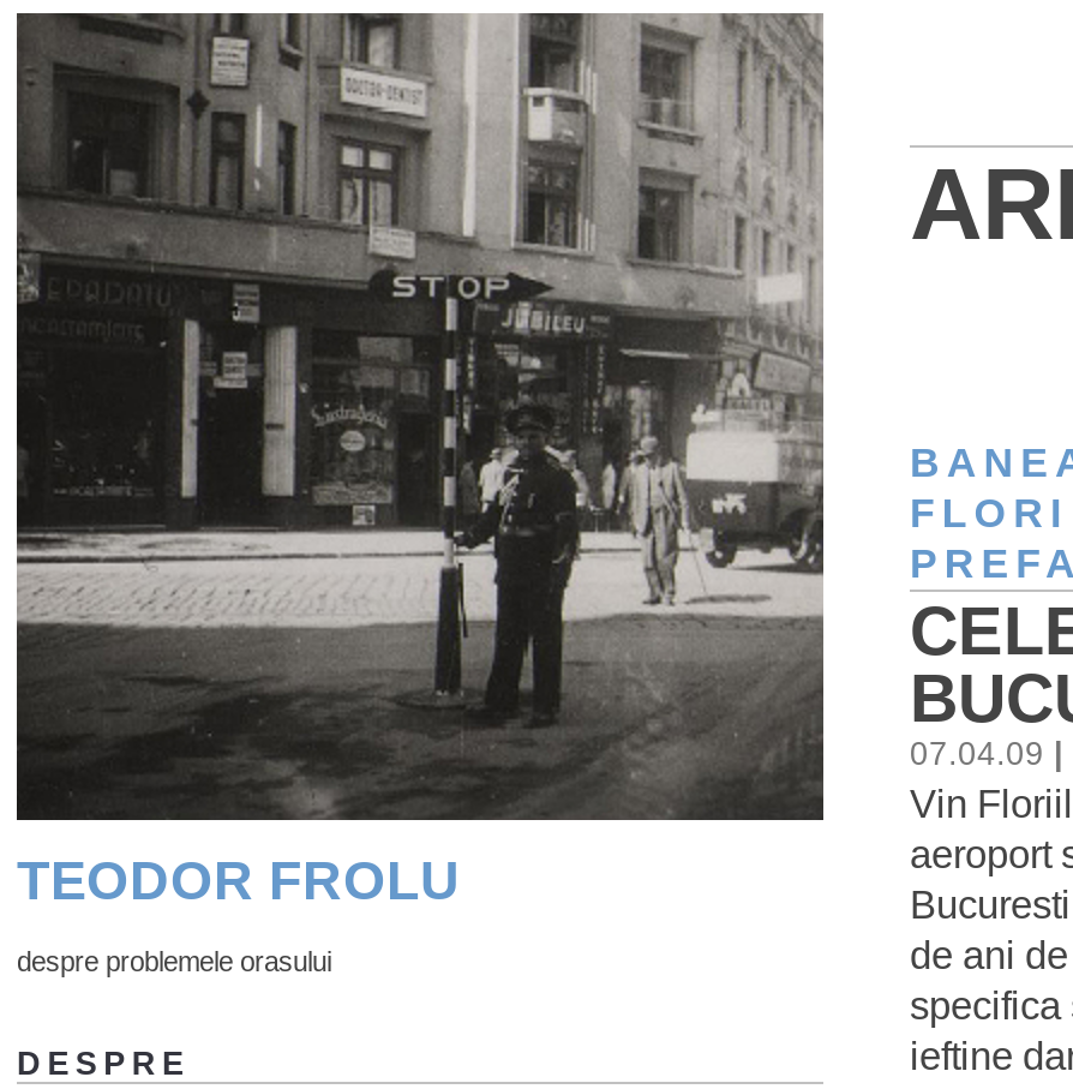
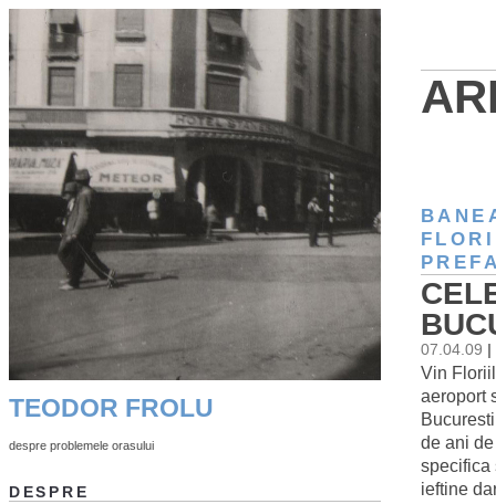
- [image]
+ [image]
